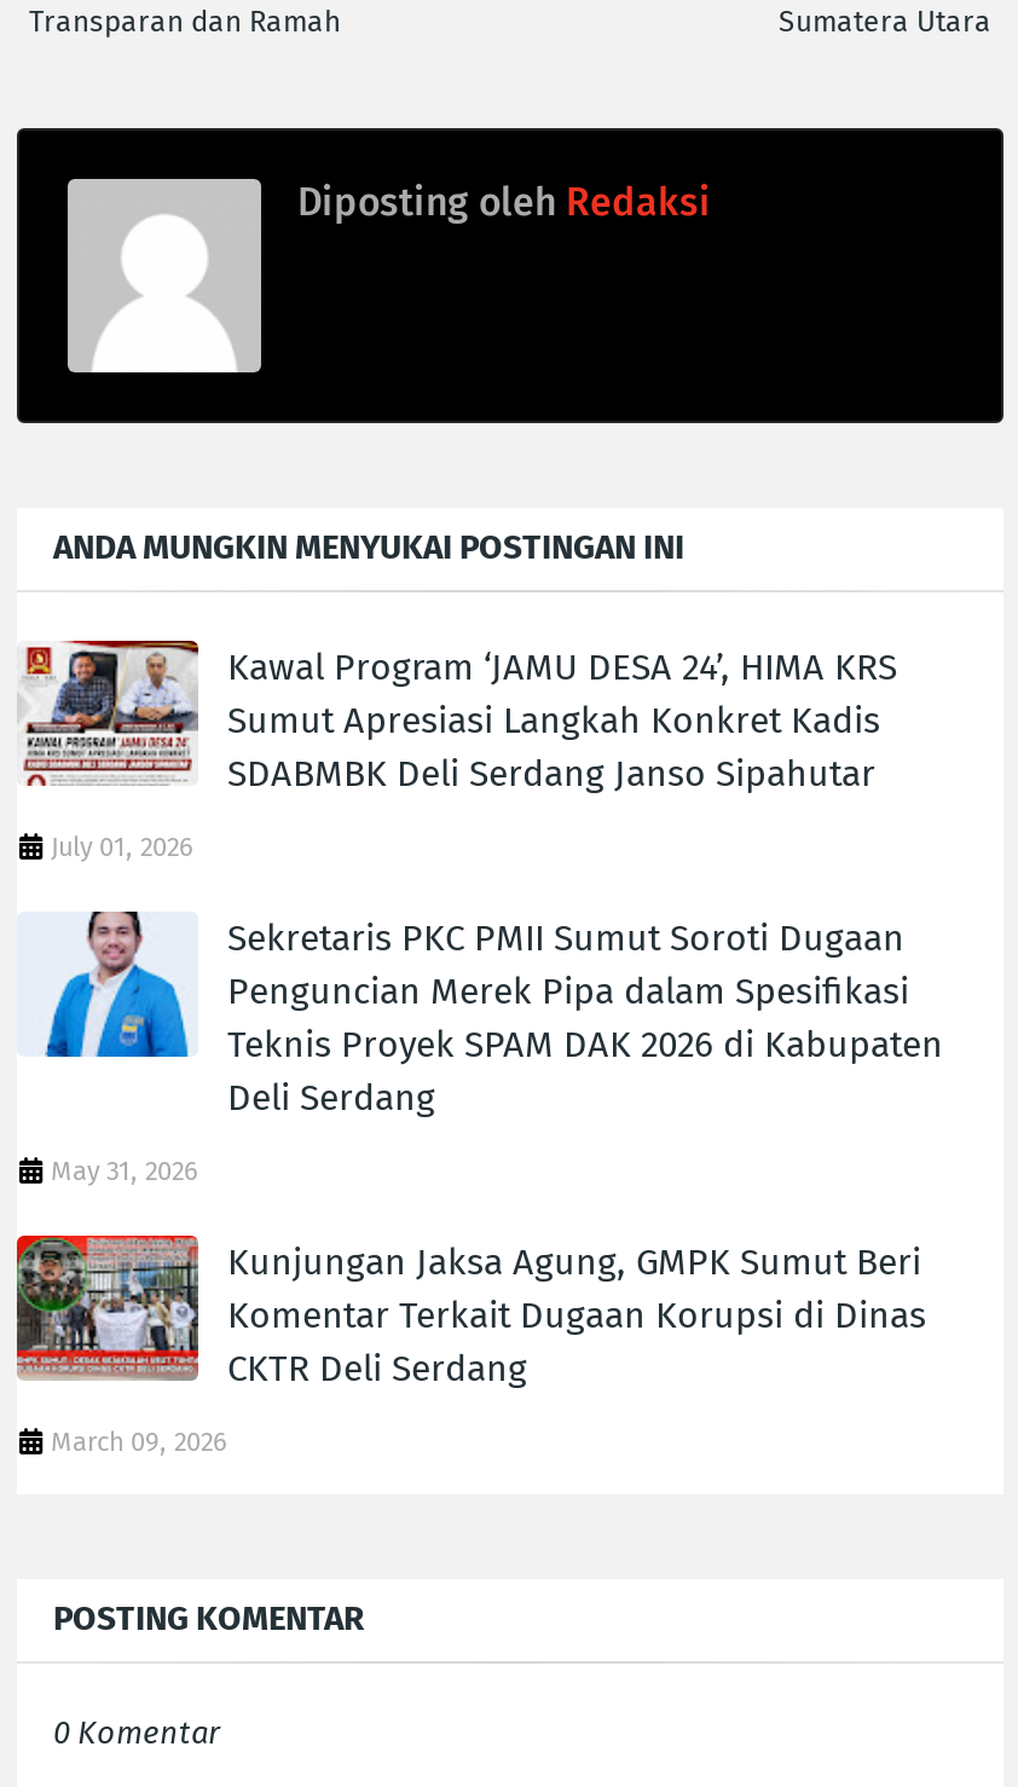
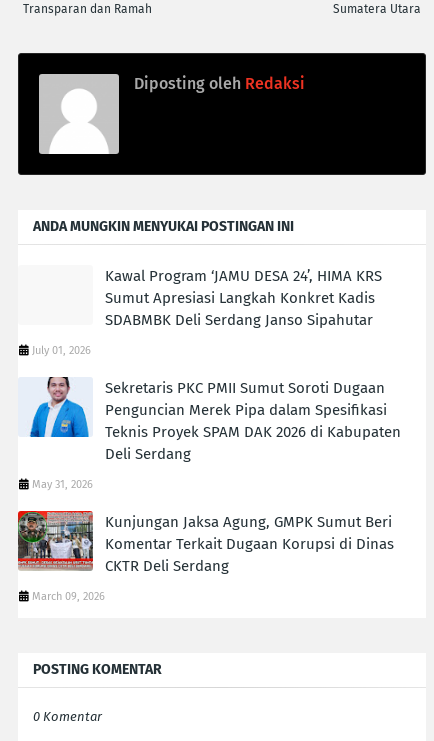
- [image]
